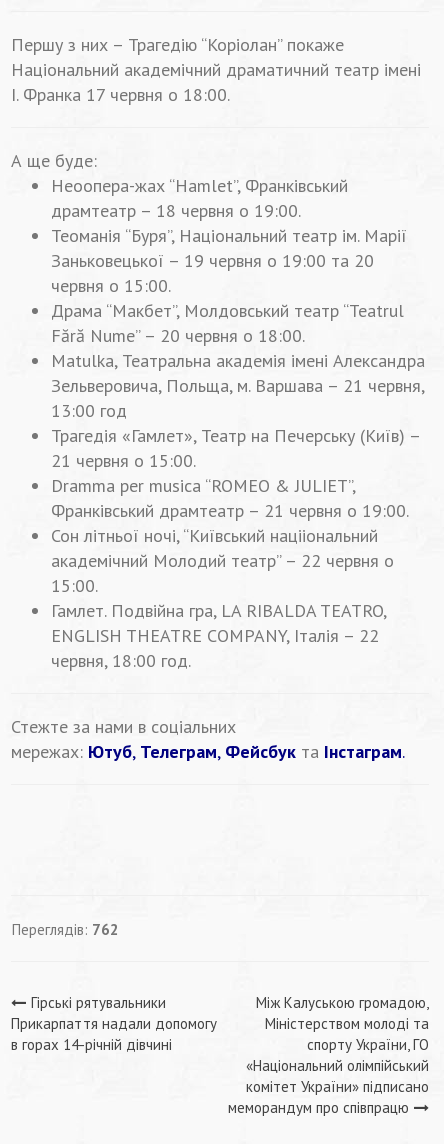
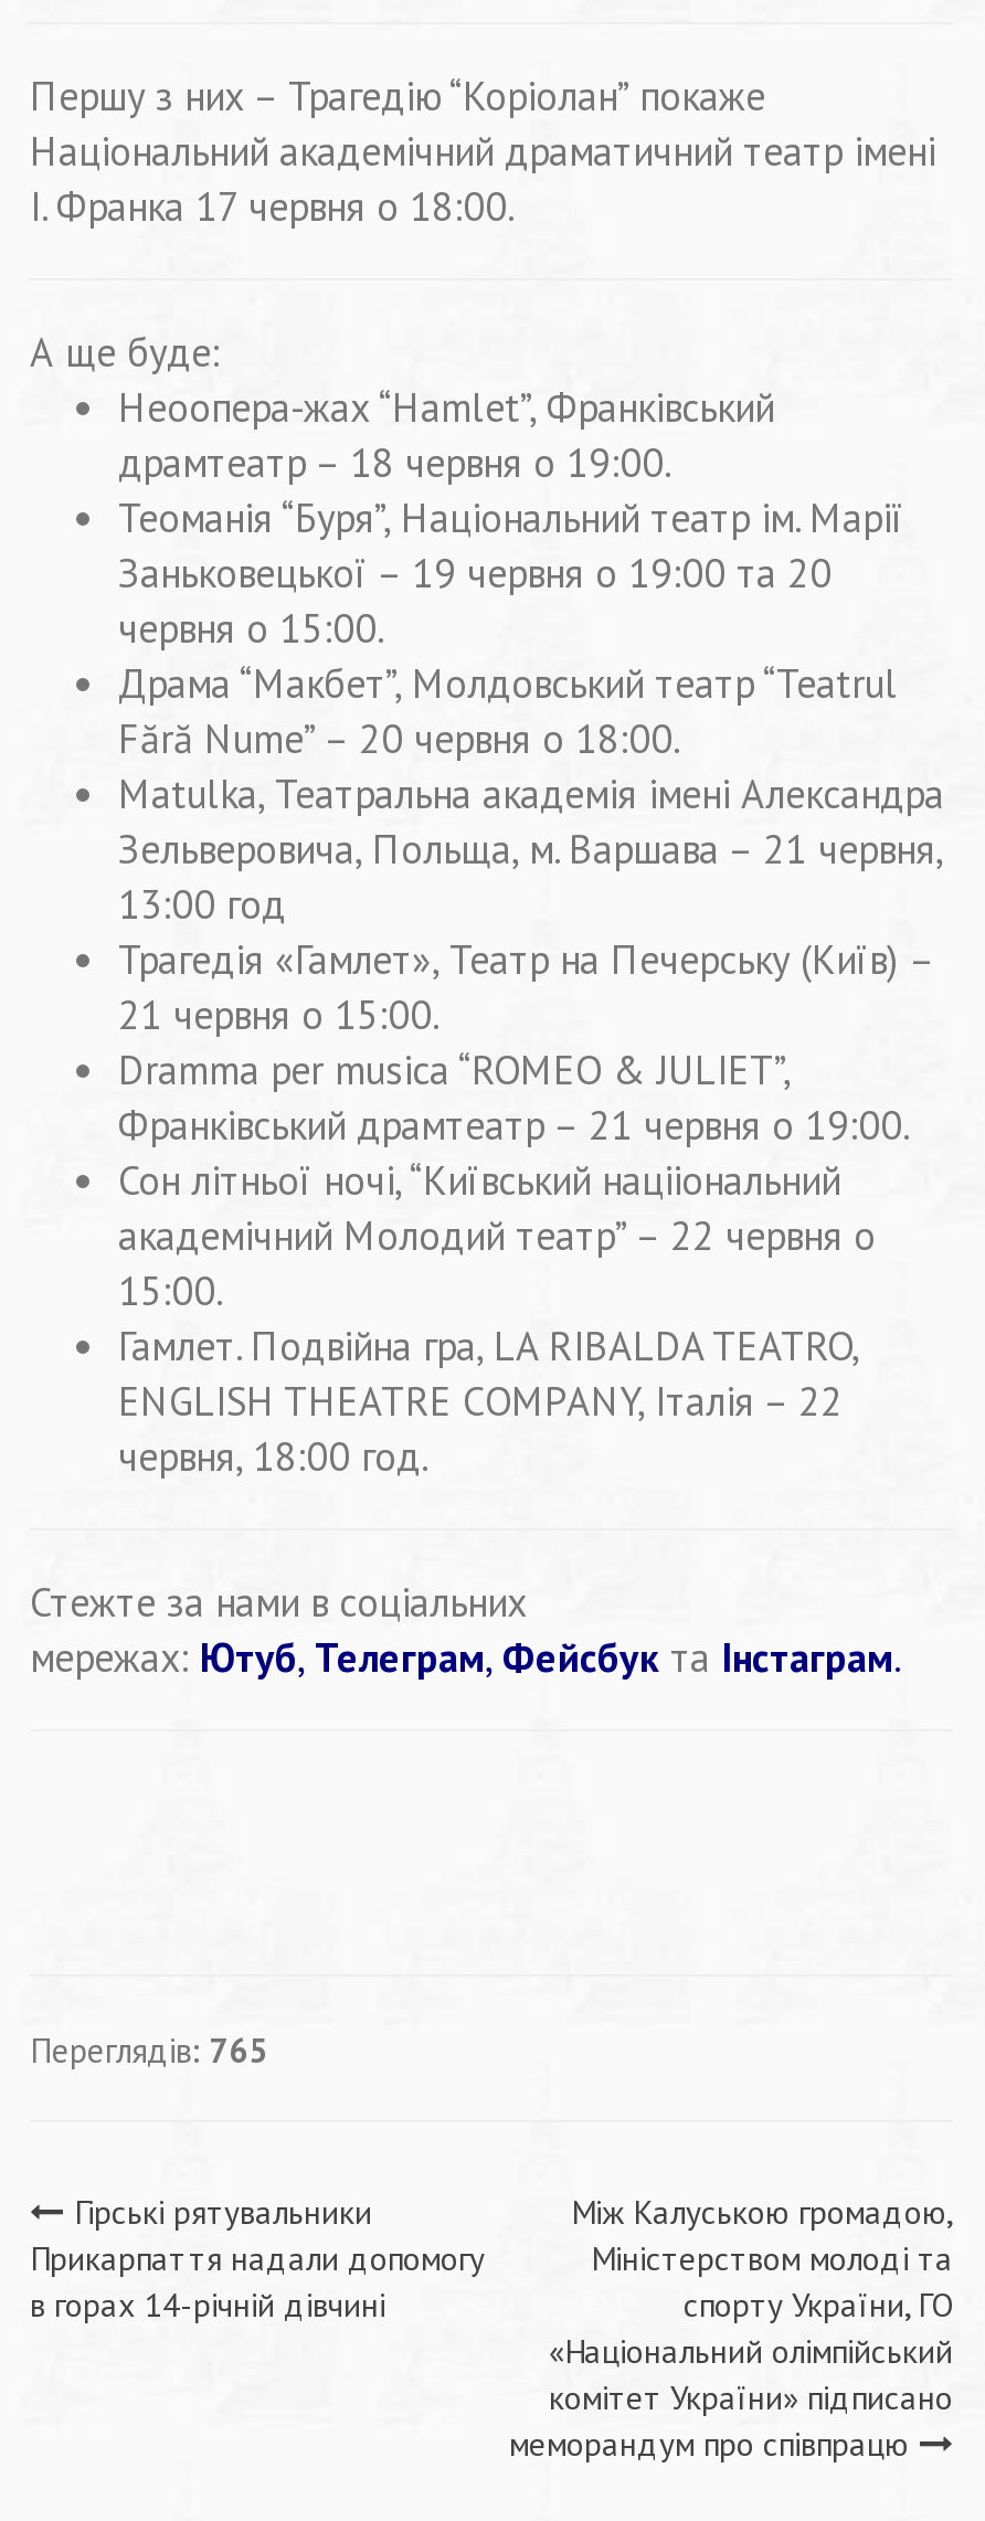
- Переглядів: 762
+ Переглядів: 765
